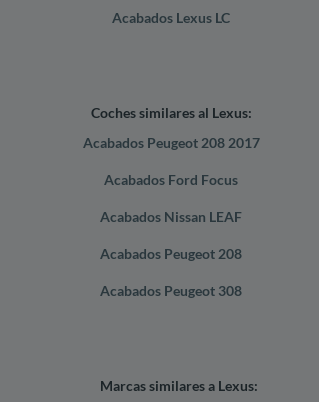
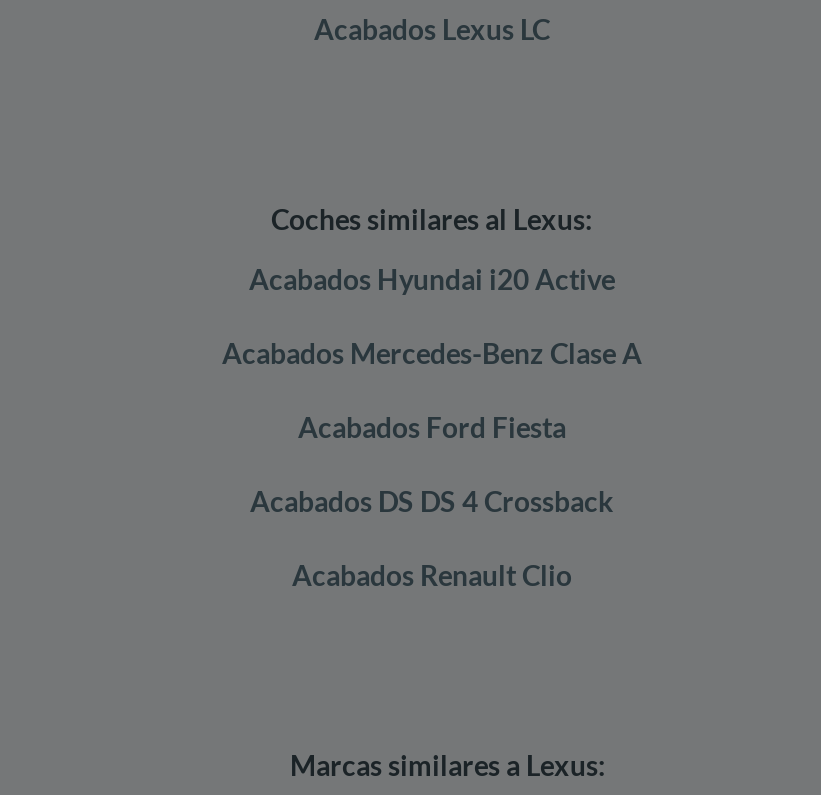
- Acabados Peugeot 208 2017
+ Acabados Hyundai i20 Active

- Acabados Ford Focus
+ Acabados Mercedes-Benz Clase A

- Acabados Nissan LEAF
+ Acabados Ford Fiesta

- Acabados Peugeot 208
+ Acabados DS DS 4 Crossback

- Acabados Peugeot 308
+ Acabados Renault Clio
